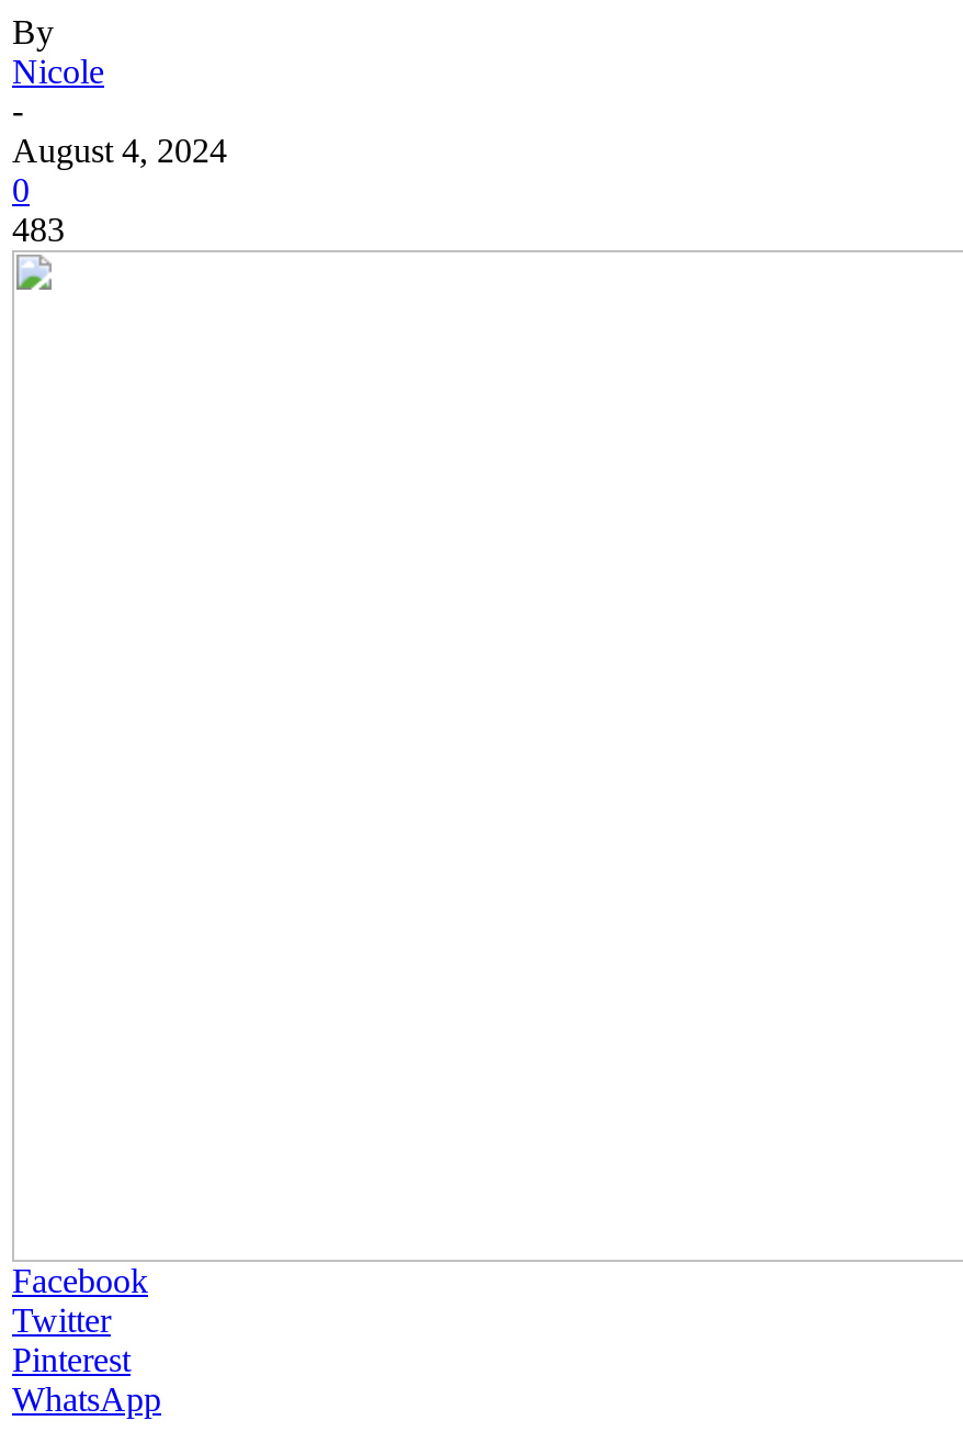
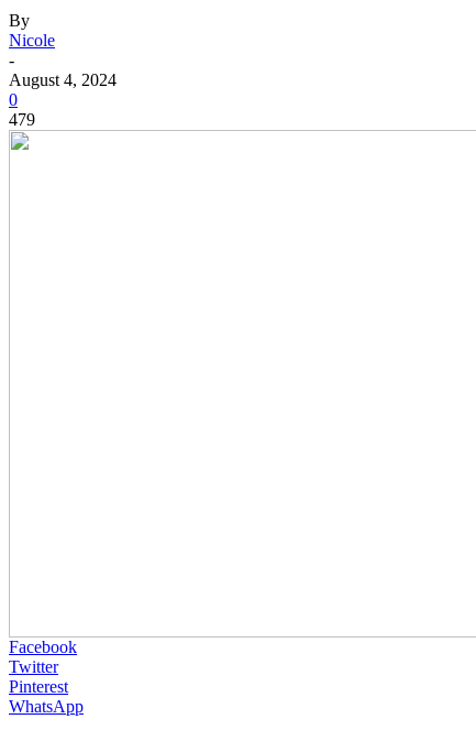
- 483
+ 479
